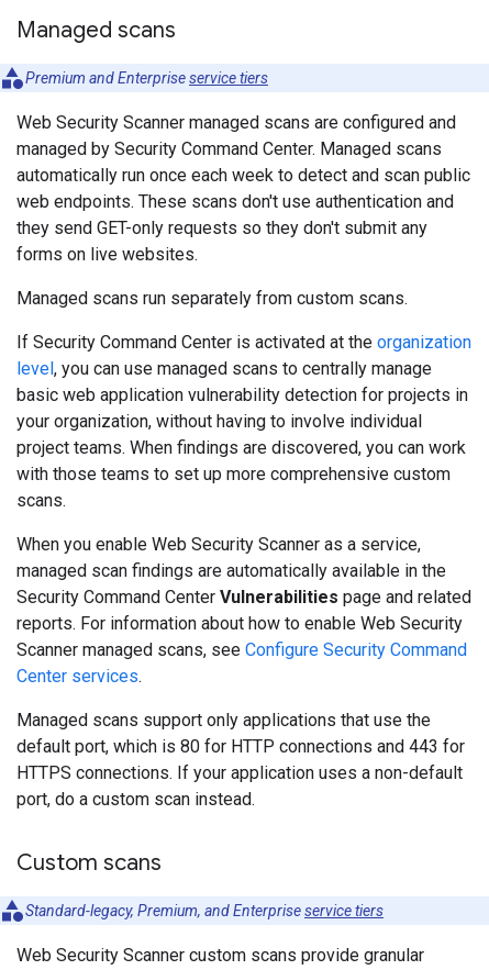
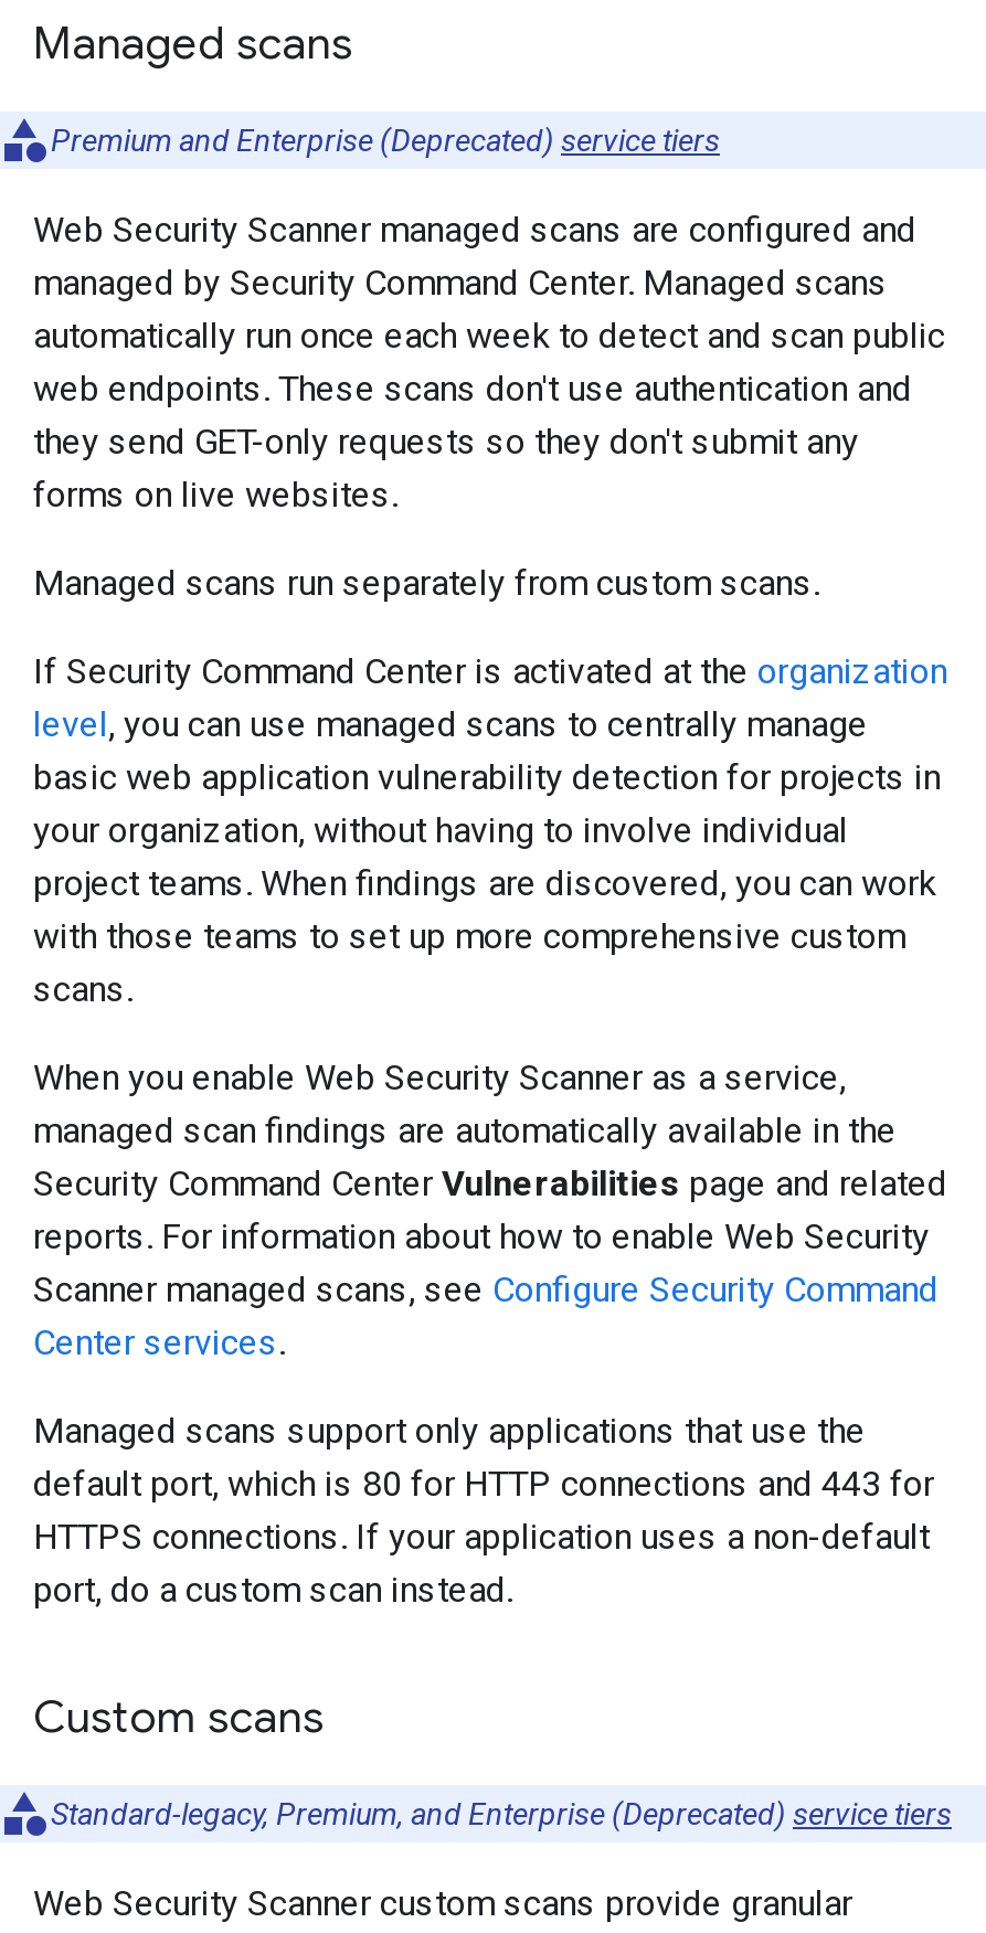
- Premium and Enterprise service tiers
+ Premium and Enterprise (Deprecated) service tiers

- Standard-legacy, Premium, and Enterprise service tiers
+ Standard-legacy, Premium, and Enterprise (Deprecated) service tiers
